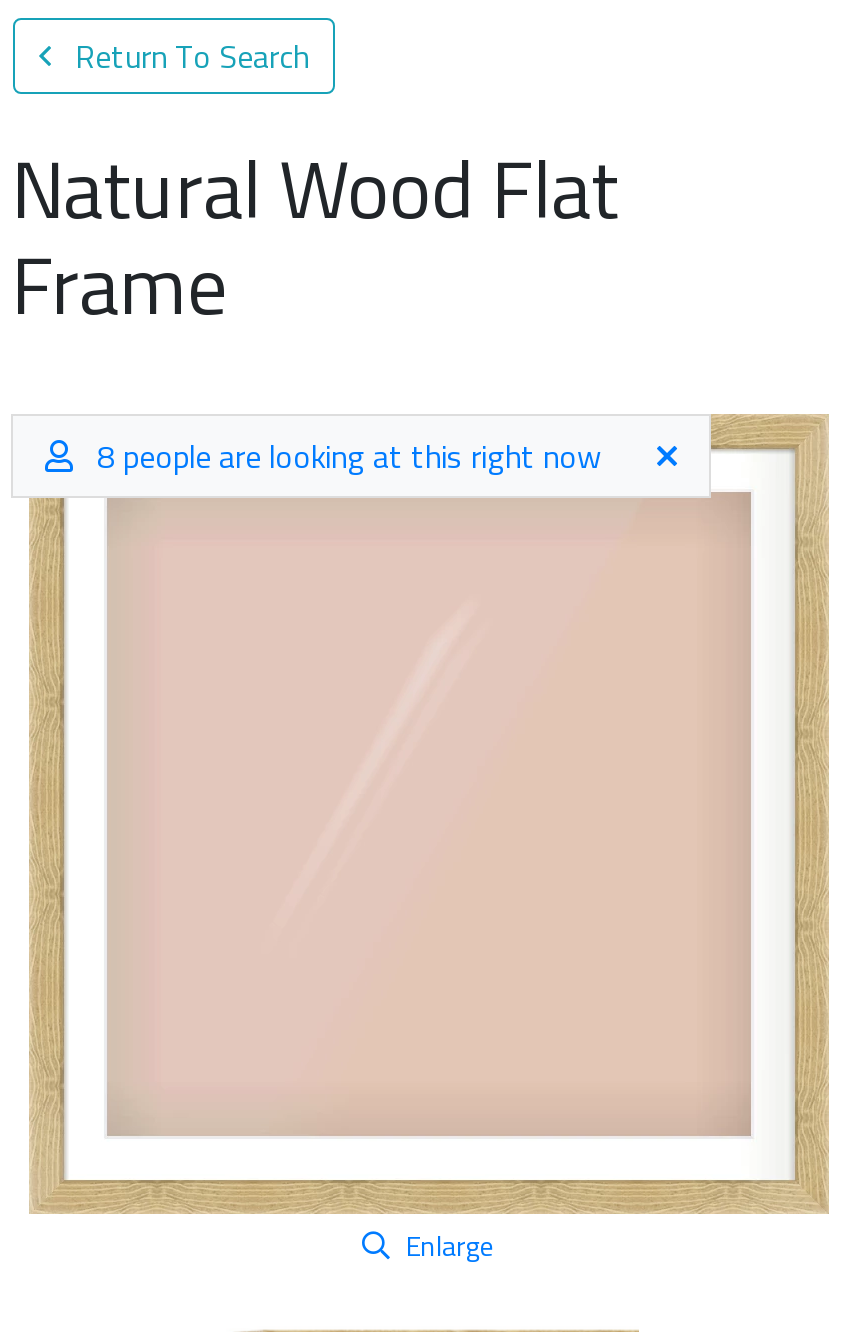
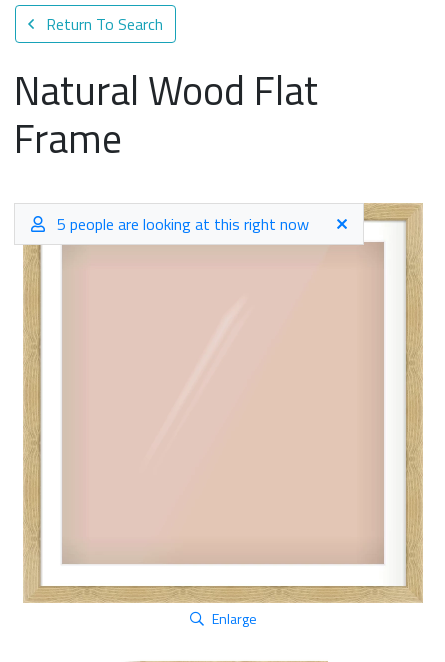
- 8 people are looking at this right now
+ 5 people are looking at this right now
